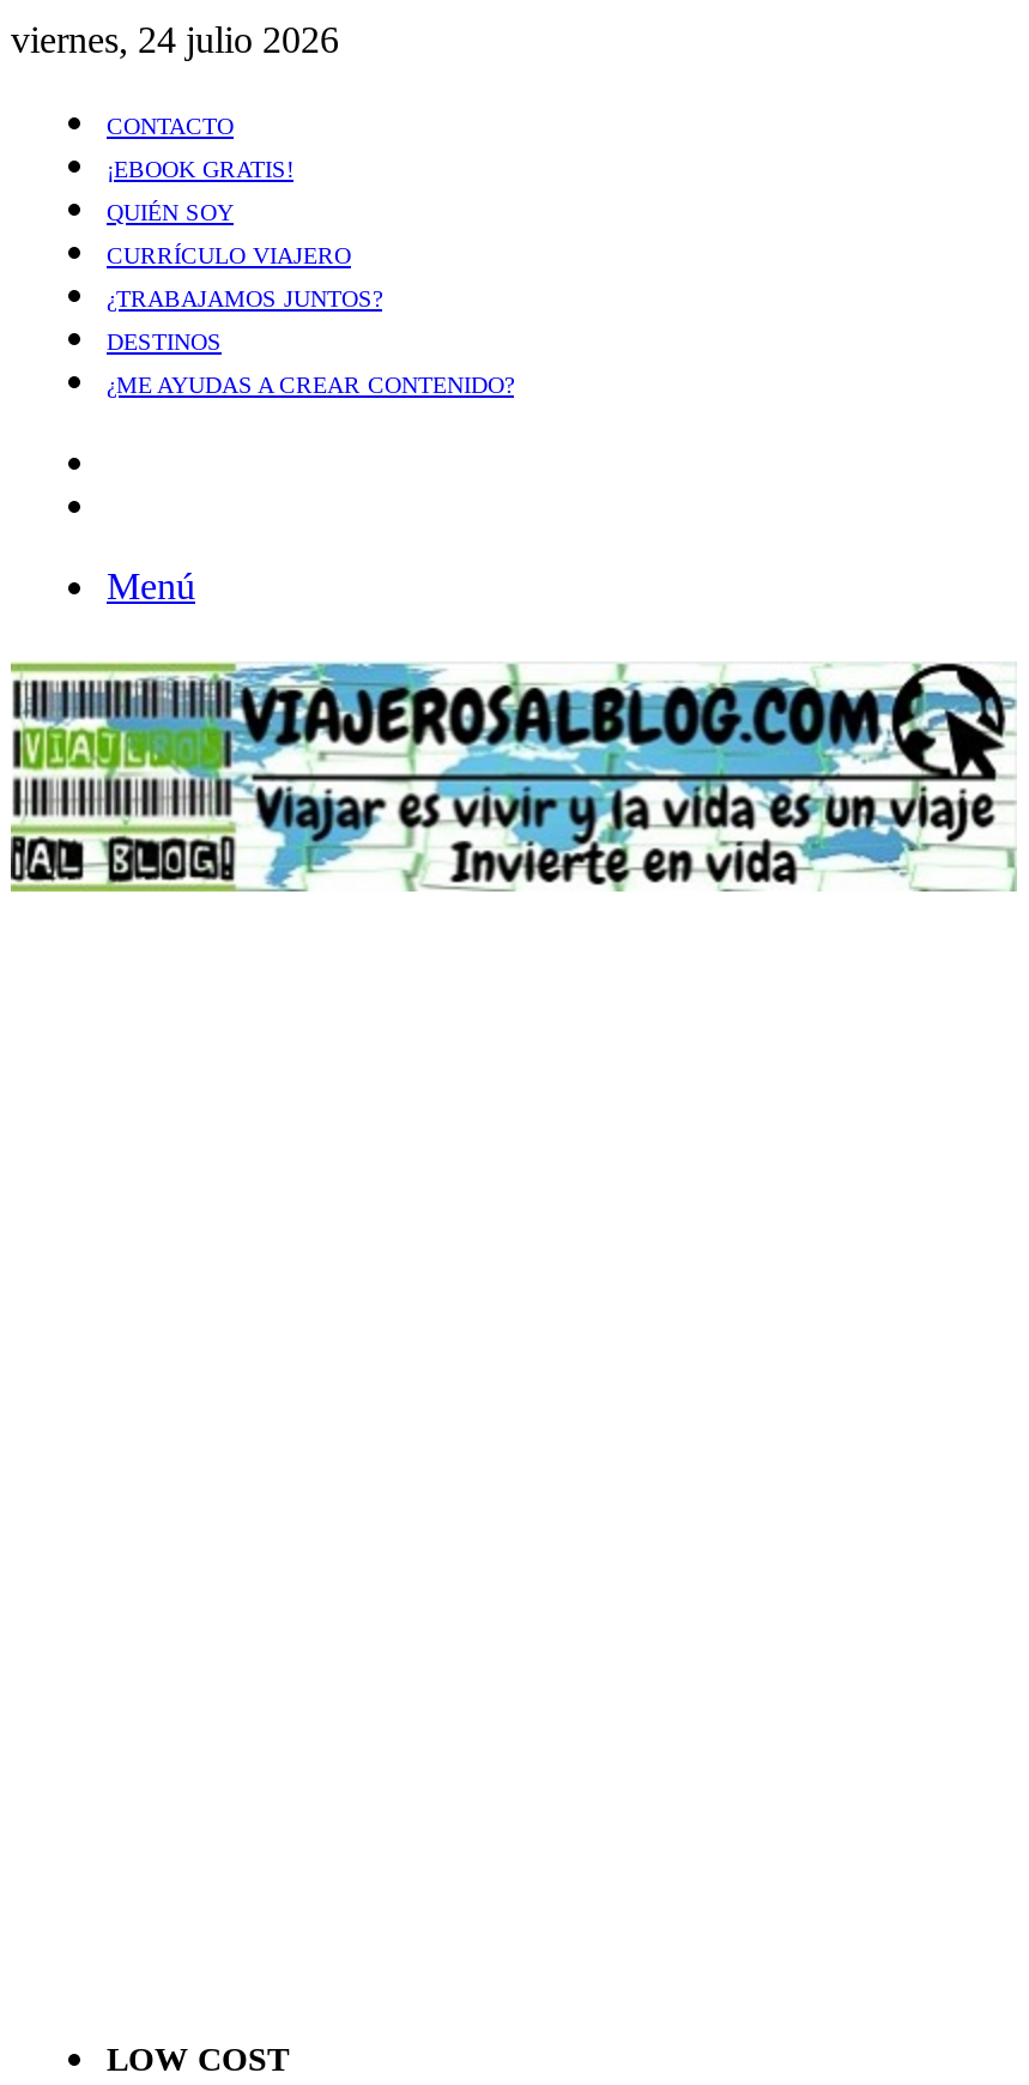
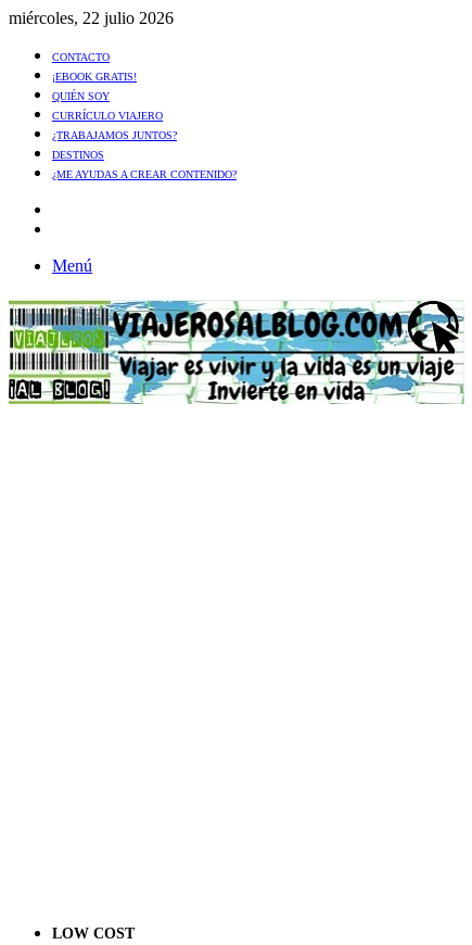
- viernes, 24 julio 2026
+ miércoles, 22 julio 2026
